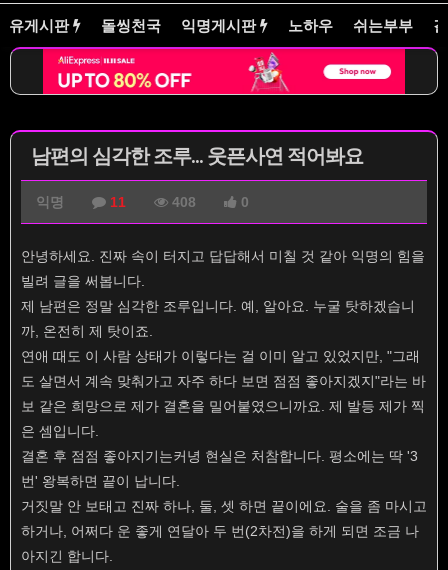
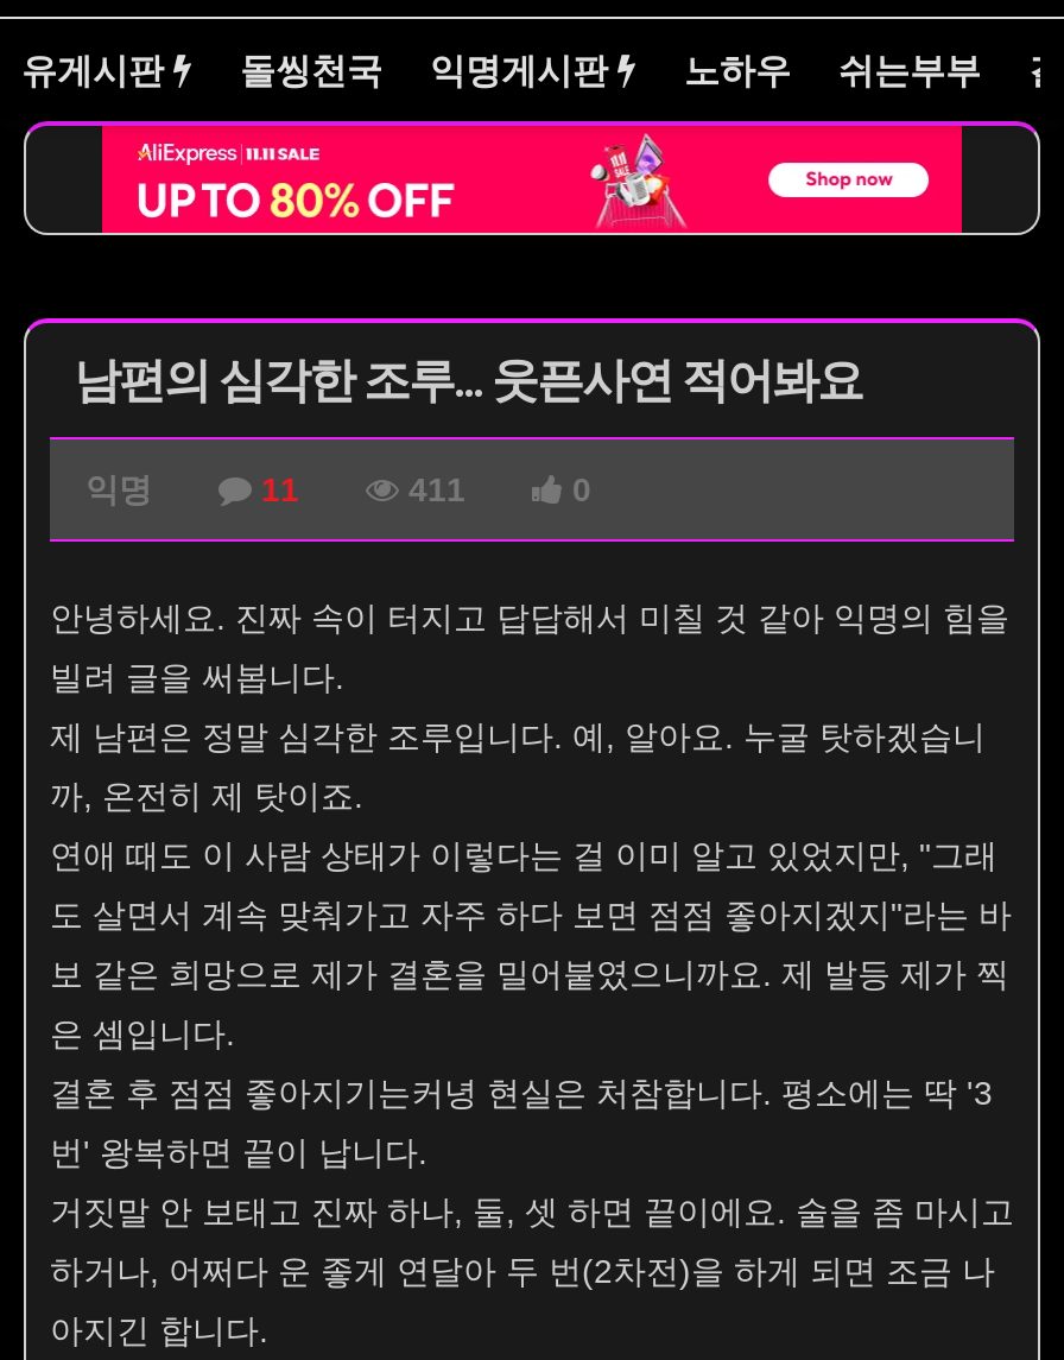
- 408
+ 411
